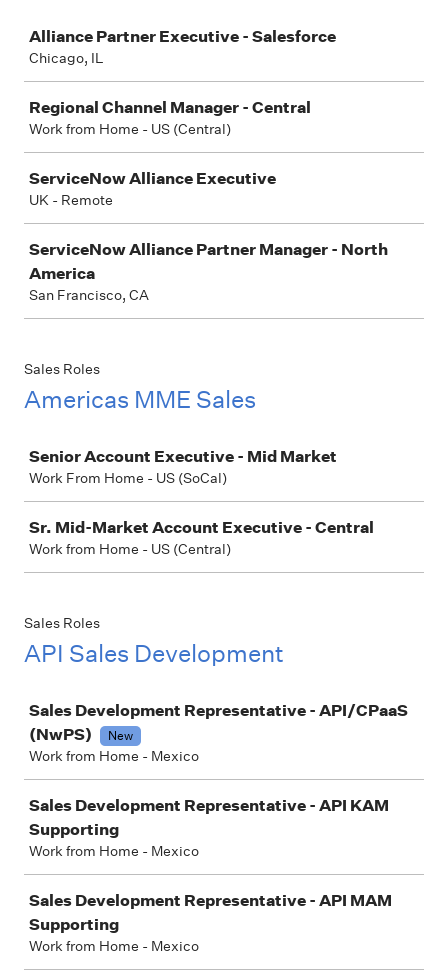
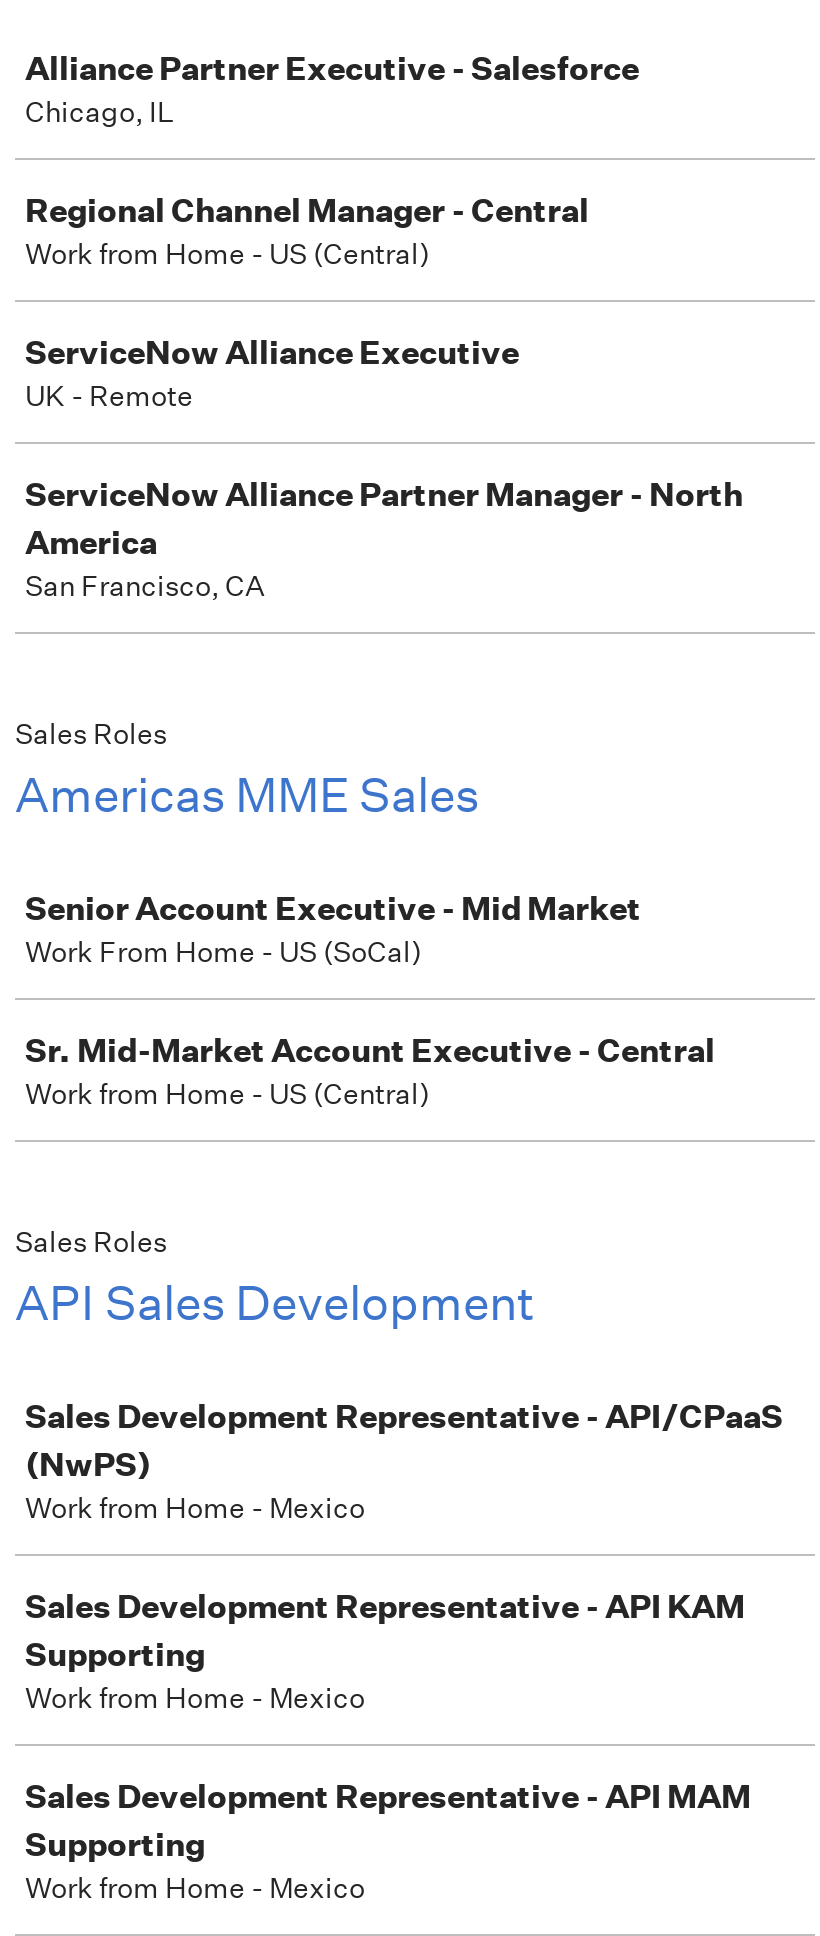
- New
